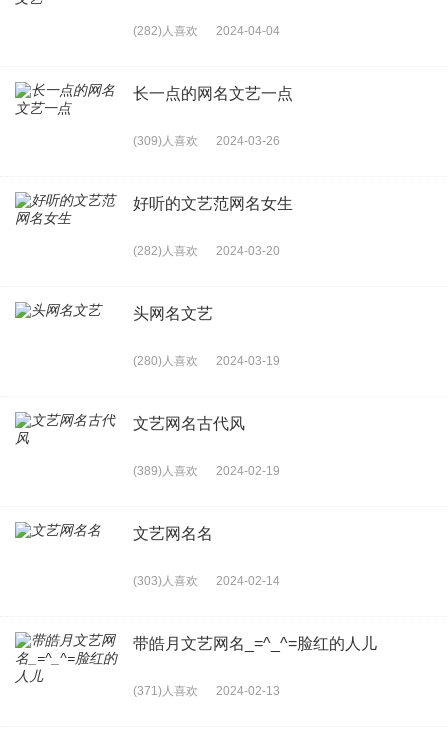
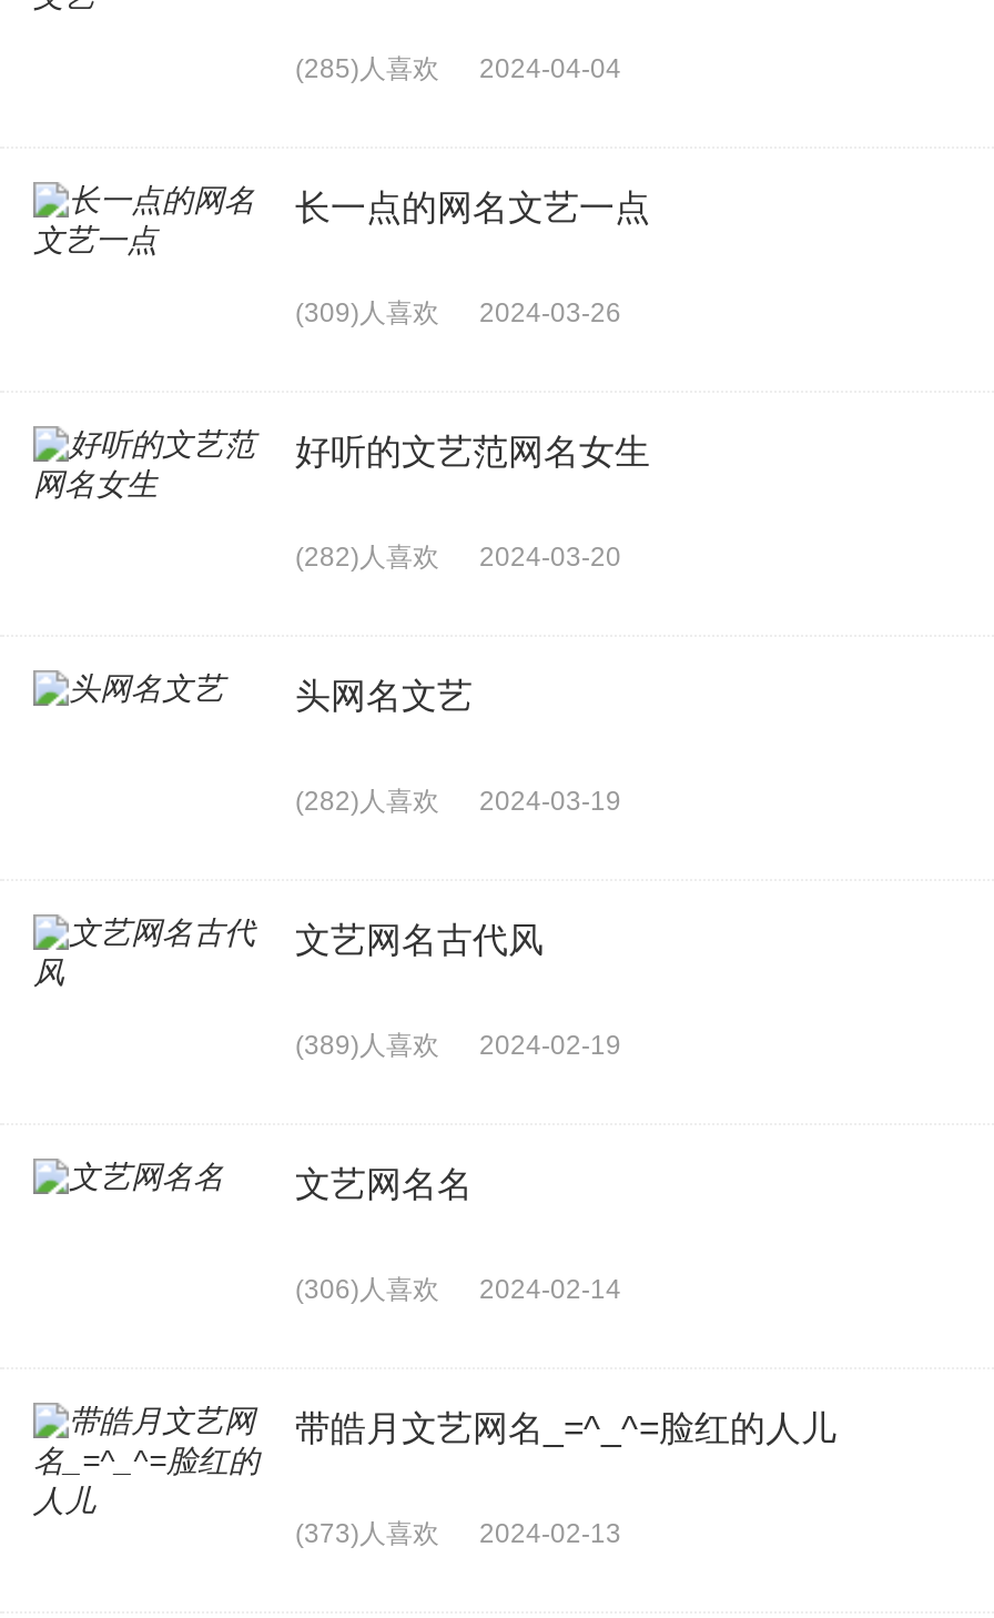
- (282)人喜欢 2024-04-04
+ (285)人喜欢 2024-04-04

- (280)人喜欢 2024-03-19
+ (282)人喜欢 2024-03-19

- (303)人喜欢 2024-02-14
+ (306)人喜欢 2024-02-14

- (371)人喜欢 2024-02-13
+ (373)人喜欢 2024-02-13
